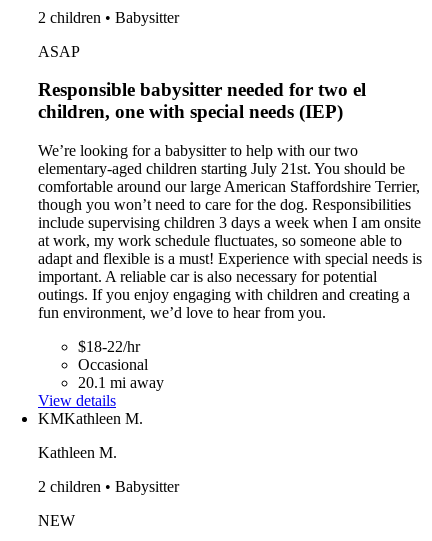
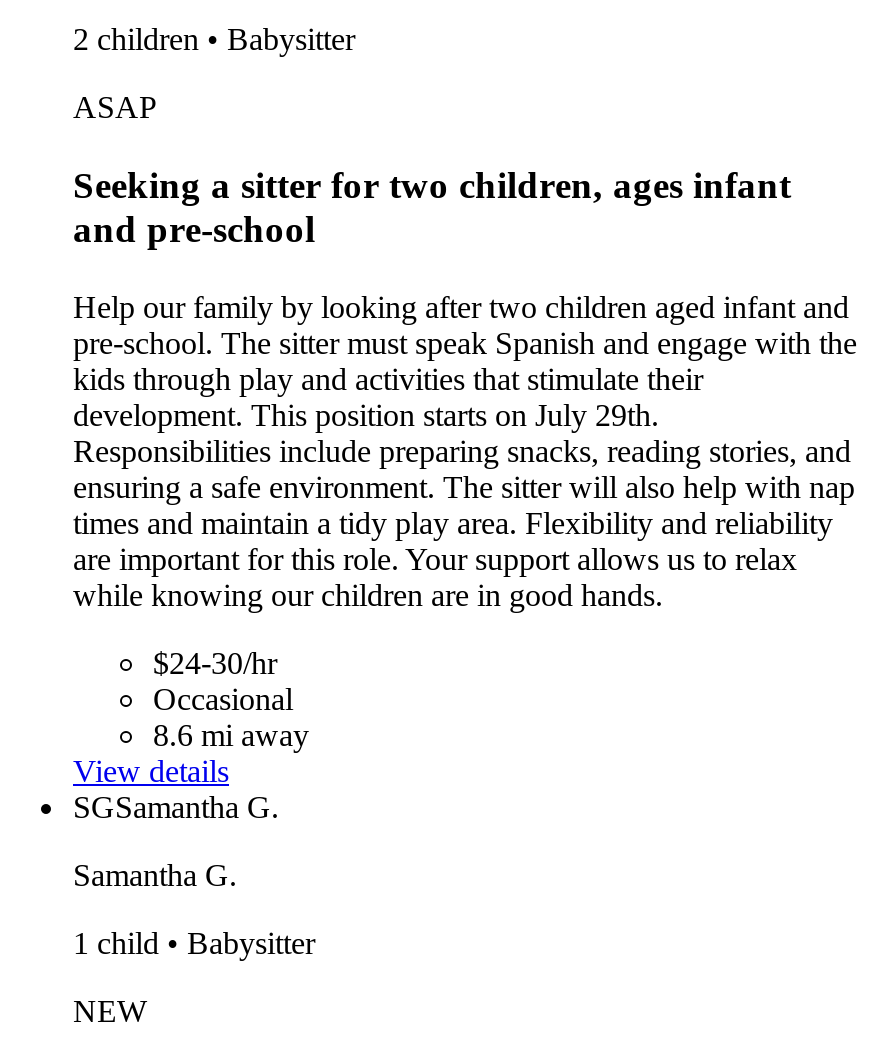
- Responsible babysitter needed for two el
- children, one with special needs (IEP)
+ Seeking a sitter for two children, ages infant
+ and pre-school

- We’re looking for a babysitter to help with our two
- elementary-aged children starting July 21st. You should be
- comfortable around our large American Staffordshire Terrier,
- though you won’t need to care for the dog. Responsibilities
- include supervising children 3 days a week when I am onsite
- at work, my work schedule fluctuates, so someone able to
- adapt and flexible is a must! Experience with special needs is
- important. A reliable car is also necessary for potential
- outings. If you enjoy engaging with children and creating a
- fun environment, we’d love to hear from you.
+ Help our family by looking after two children aged infant and
+ pre-school. The sitter must speak Spanish and engage with the
+ kids through play and activities that stimulate their
+ development. This position starts on July 29th.
+ Responsibilities include preparing snacks, reading stories, and
+ ensuring a safe environment. The sitter will also help with nap
+ times and maintain a tidy play area. Flexibility and reliability
+ are important for this role. Your support allows us to relax
+ while knowing our children are in good hands.

- $18-22/hr
+ $24-30/hr

- 20.1 mi away
+ 8.6 mi away

- KMKathleen M.
+ SGSamantha G.

- Kathleen M.
+ Samantha G.

- 2 children • Babysitter
+ 1 child • Babysitter
